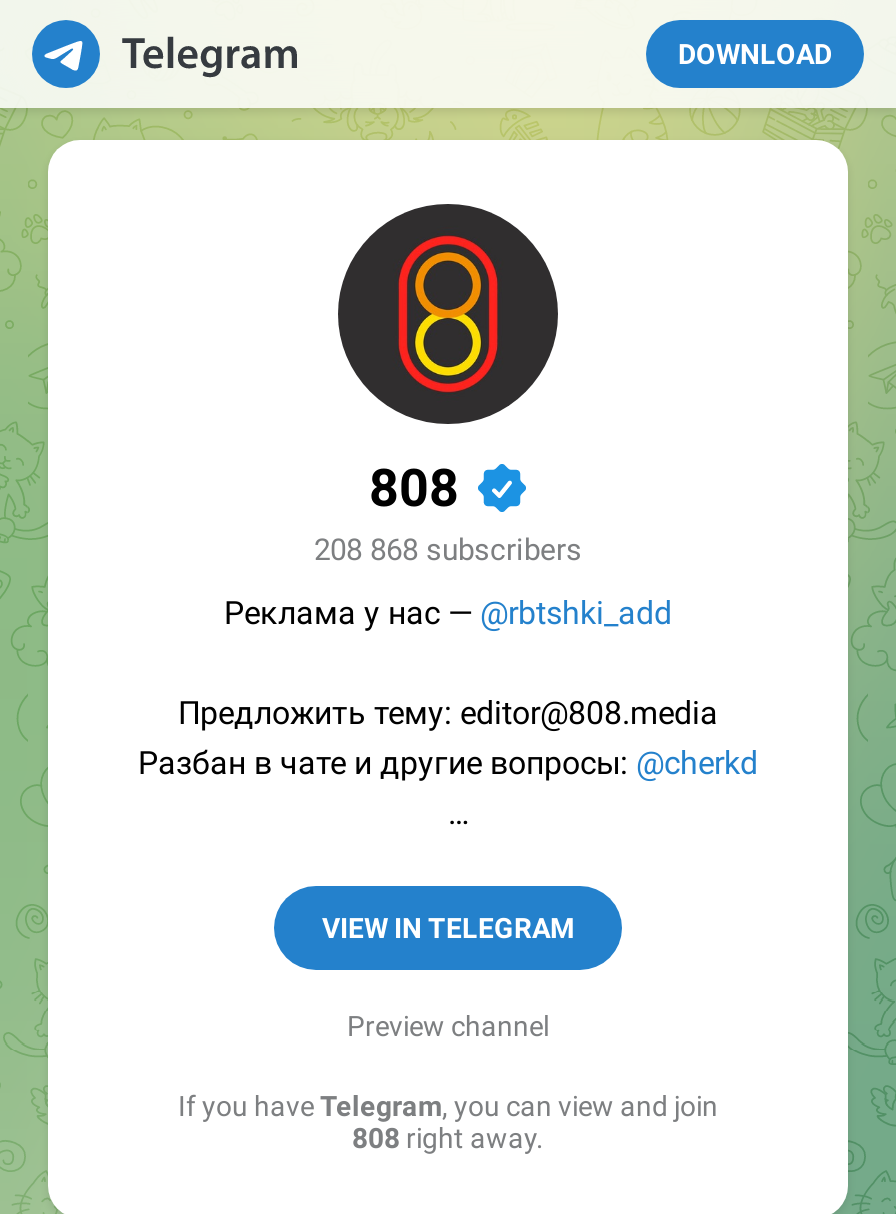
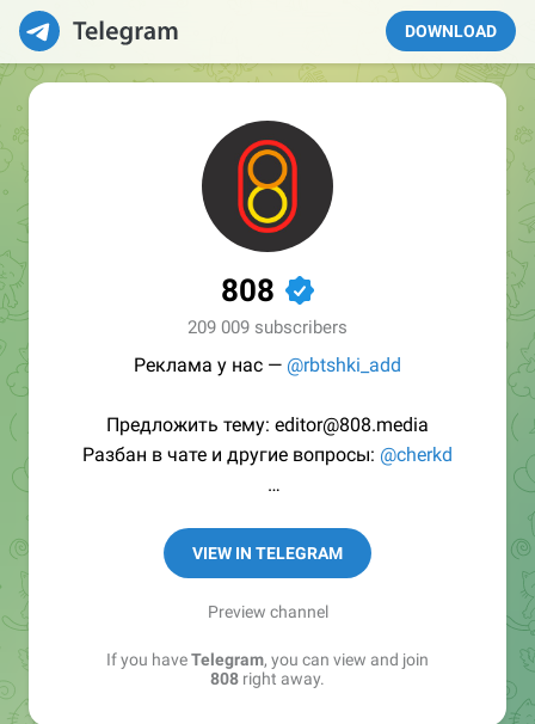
- 208 868 subscribers
+ 209 009 subscribers
